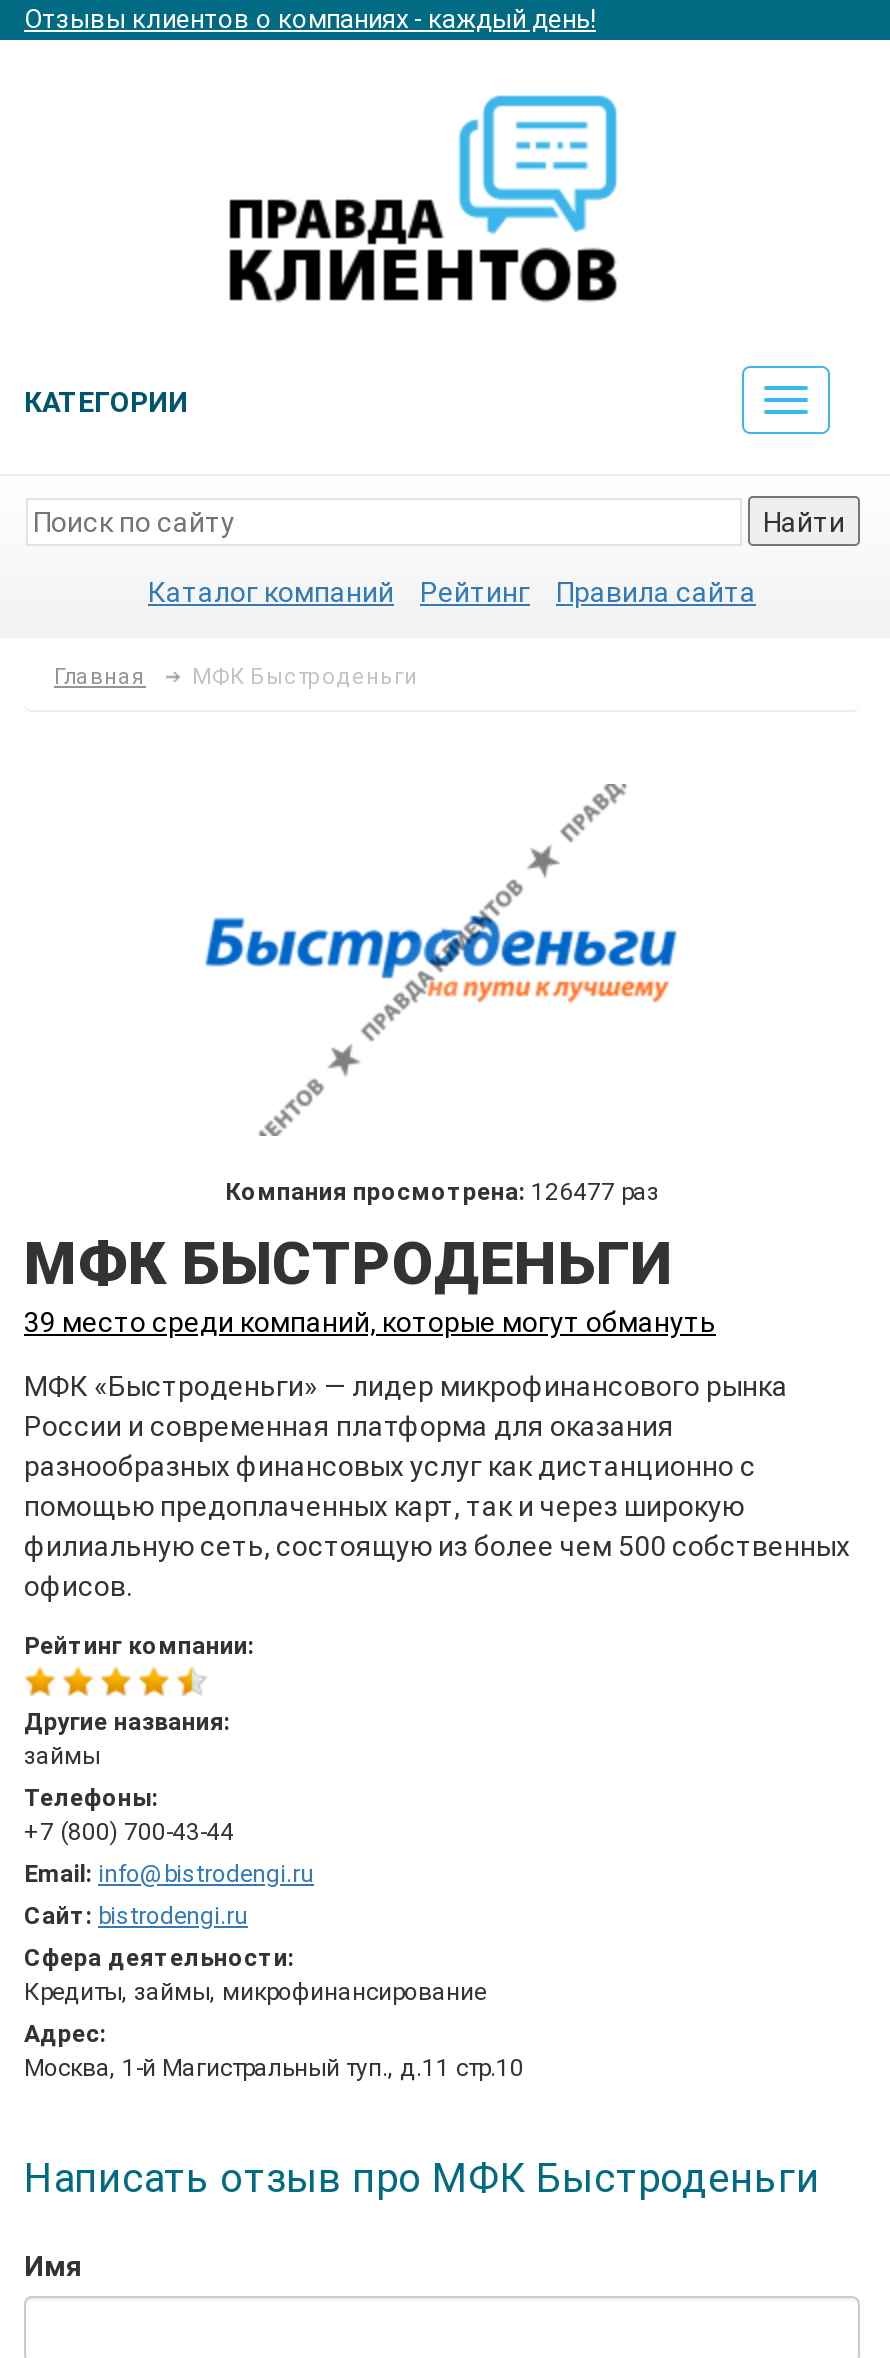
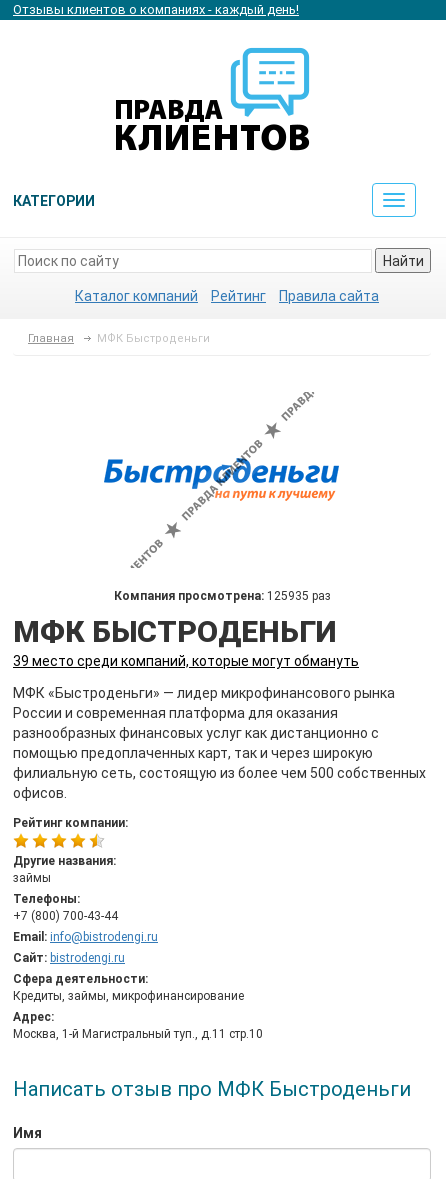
- Компания просмотрена: 126477 раз
+ Компания просмотрена: 125935 раз
